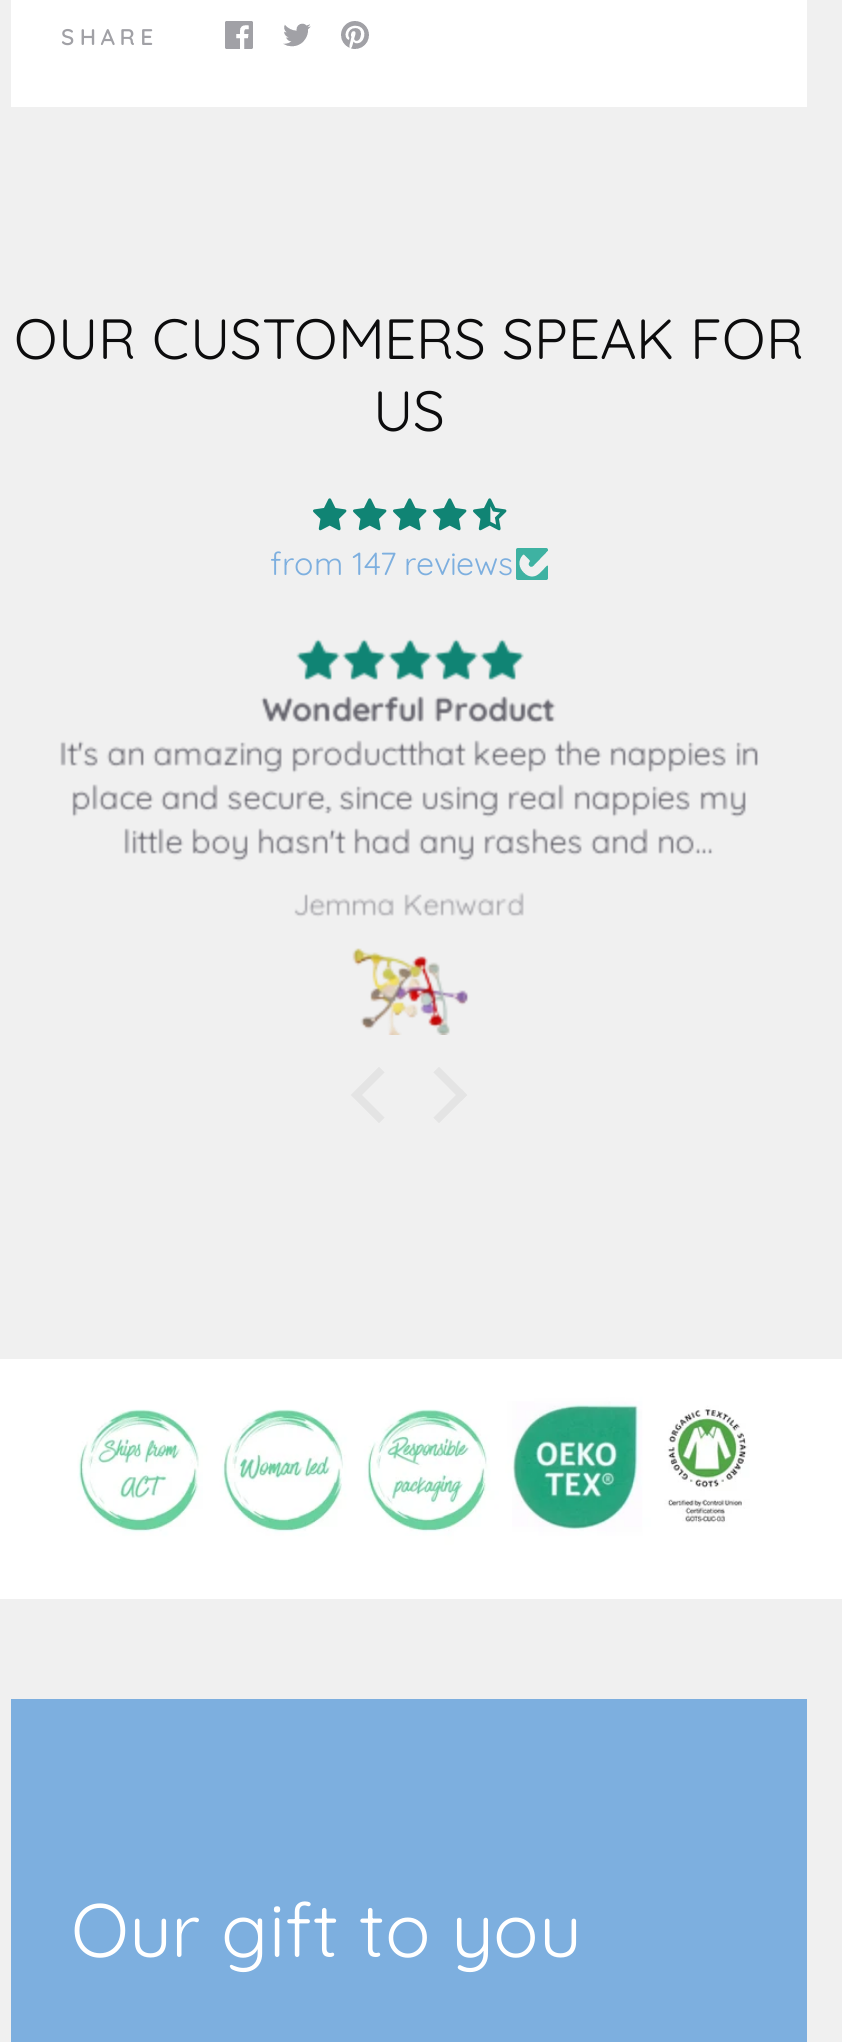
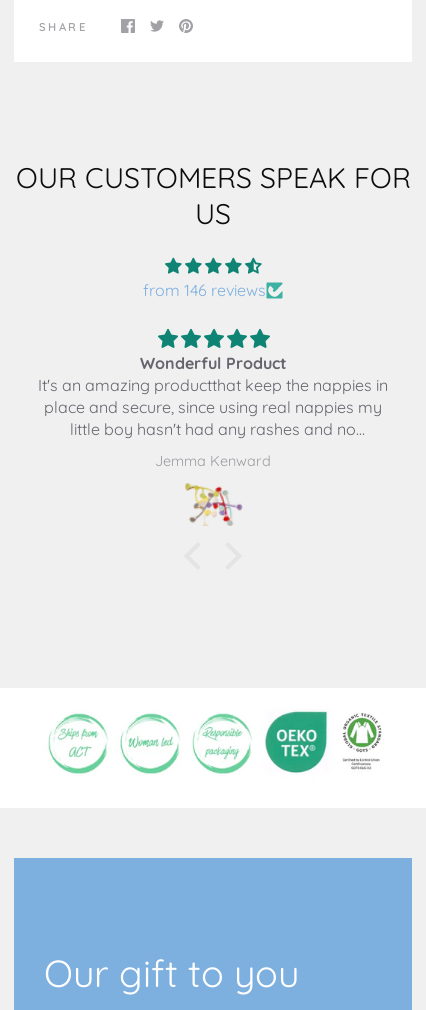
- from 147 reviews
+ from 146 reviews
